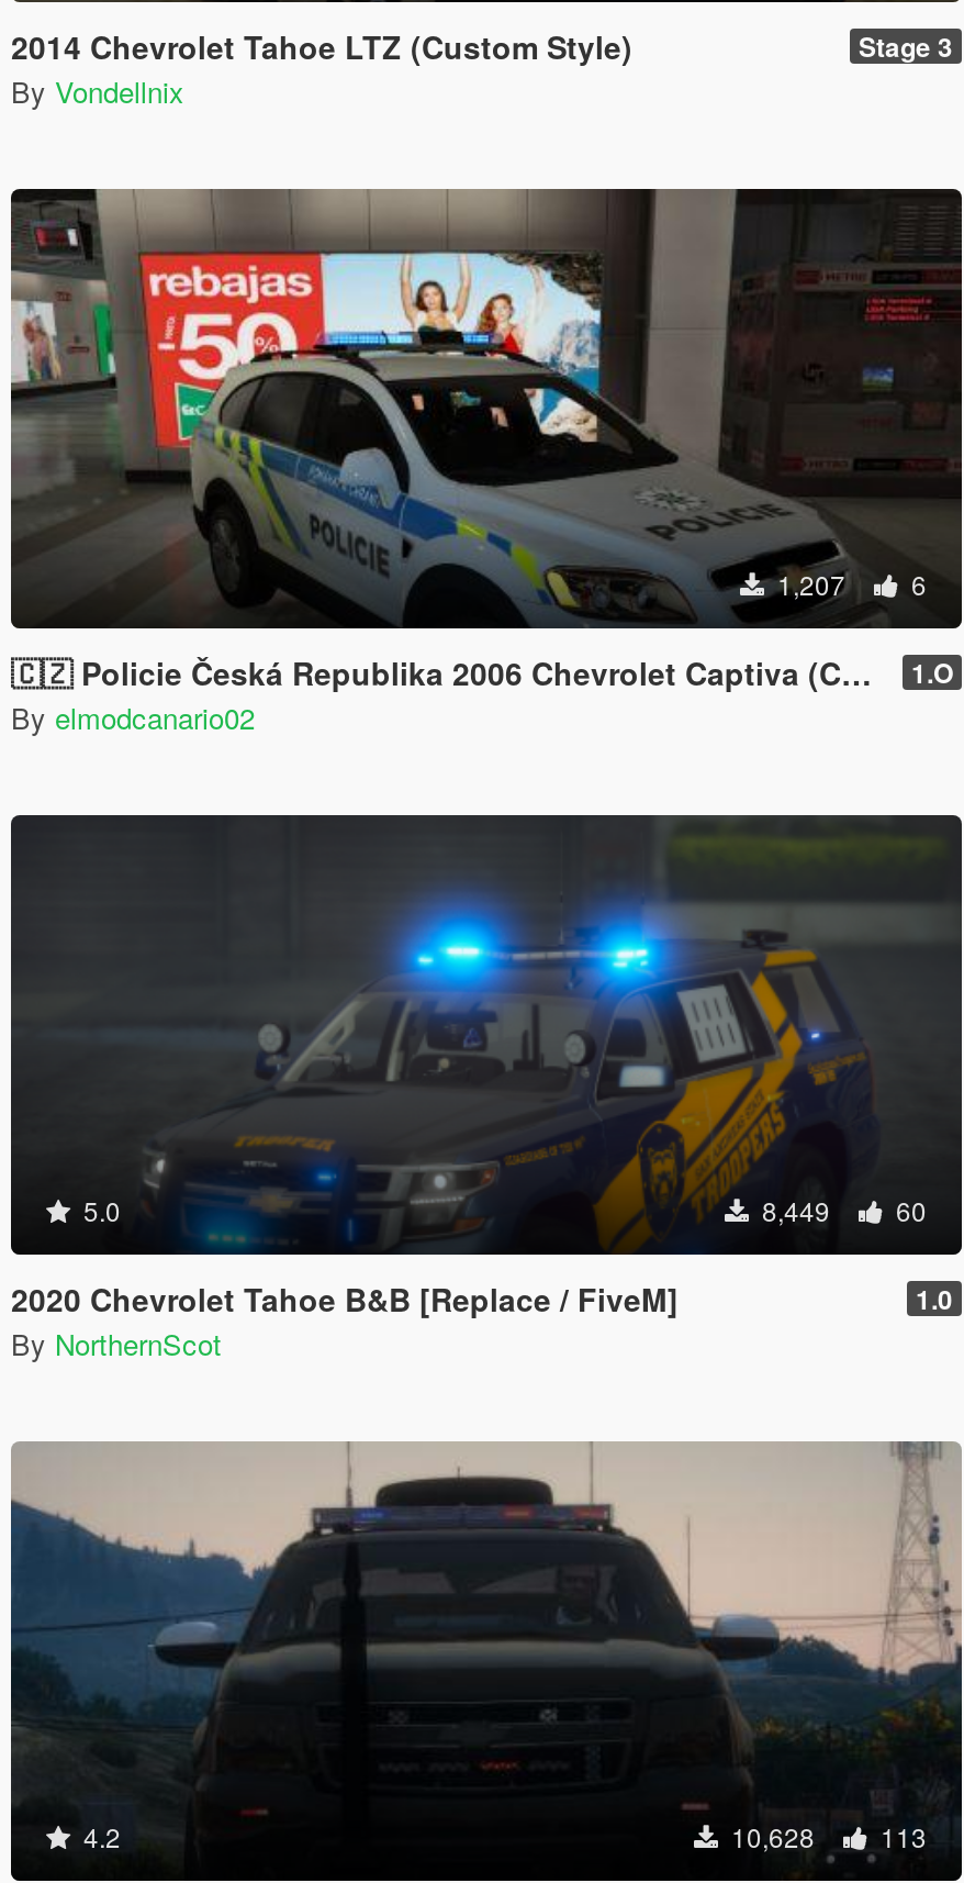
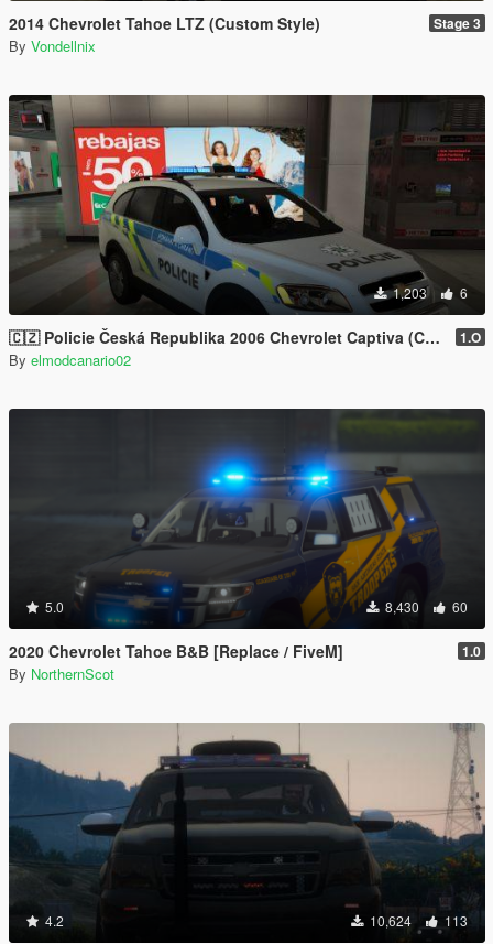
- 1,207 6
+ 1,203 6

- 8,449 60
+ 8,430 60

- 10,628 113
+ 10,624 113
